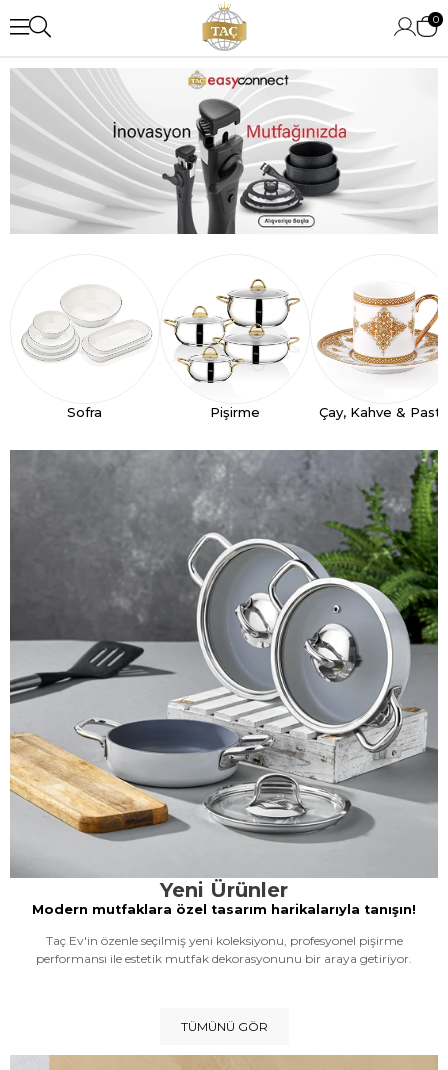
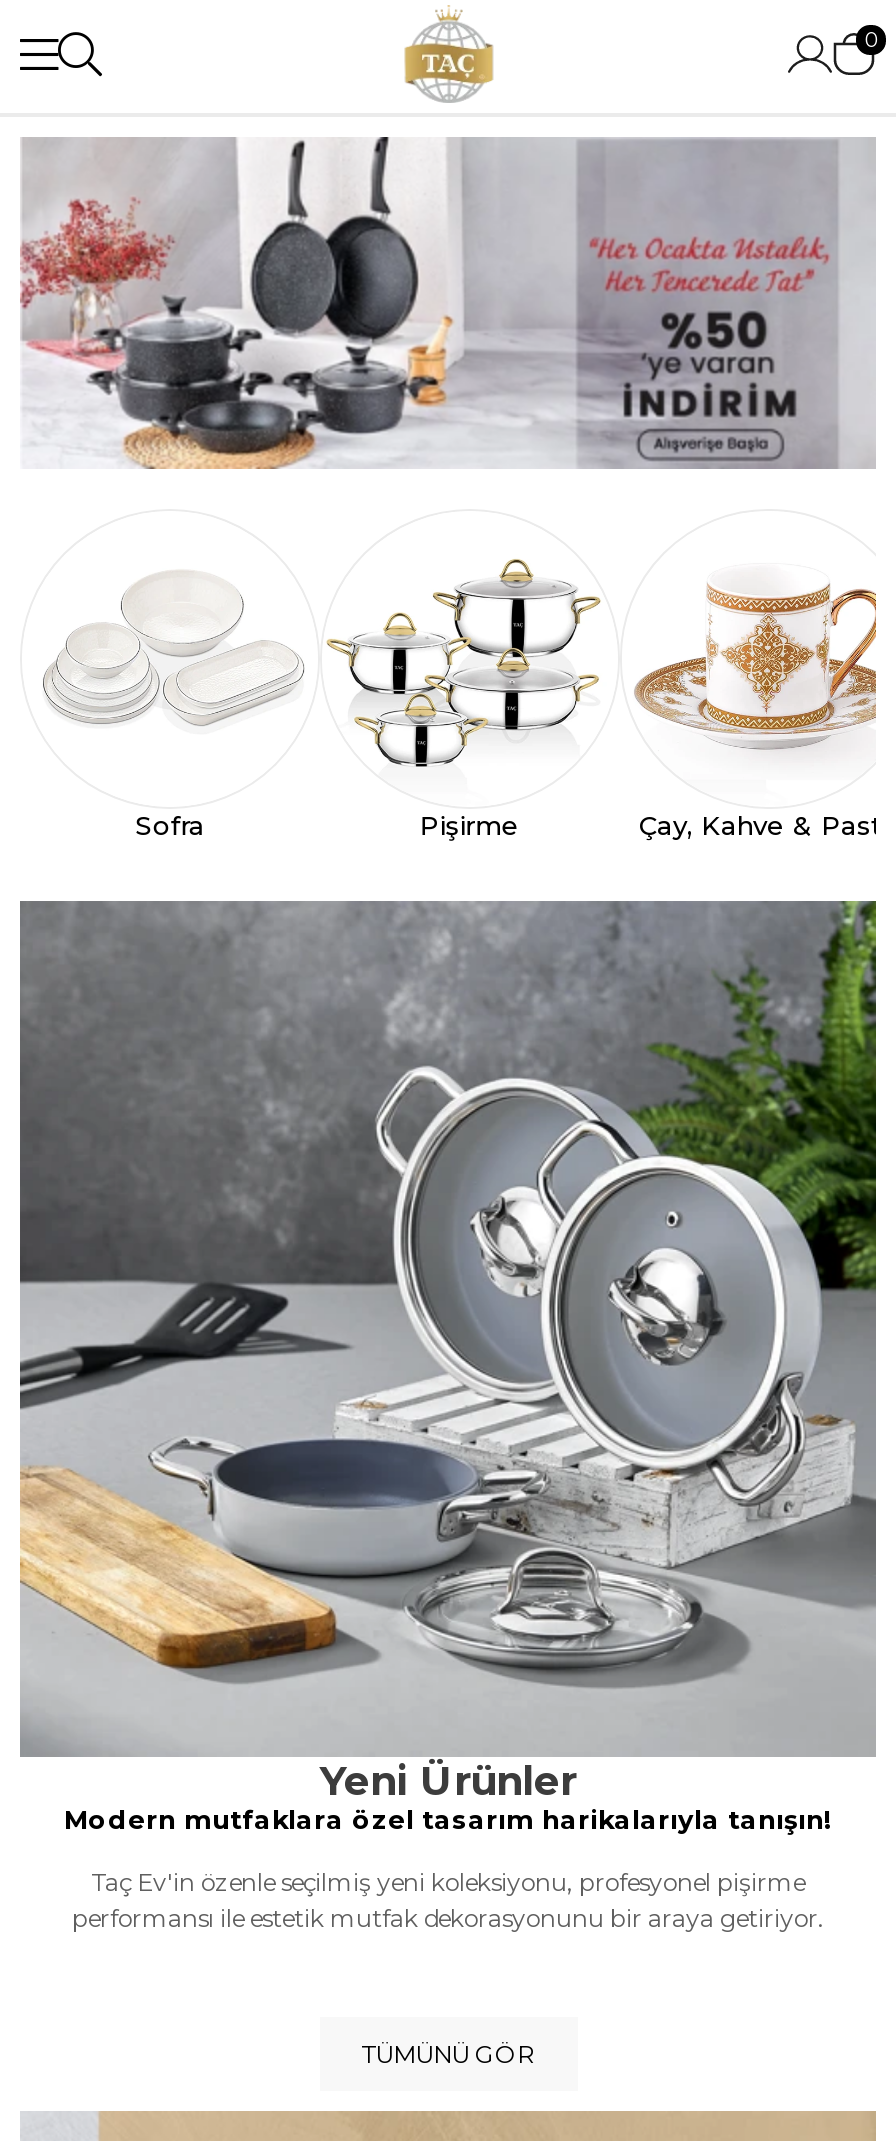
- [image]
+ [image]
